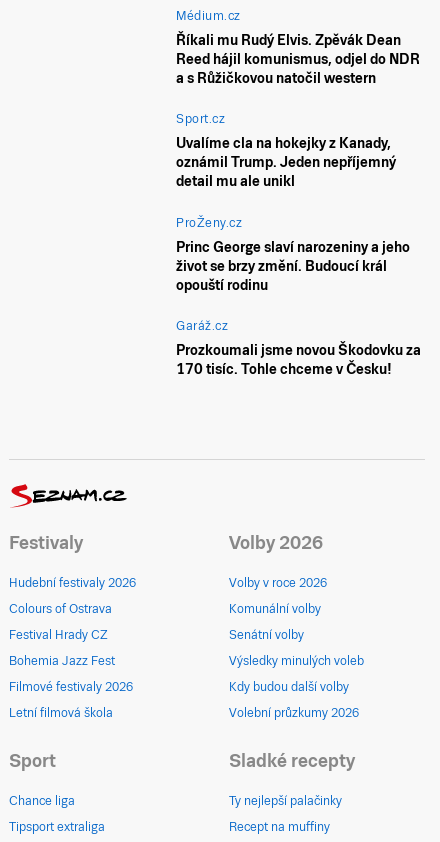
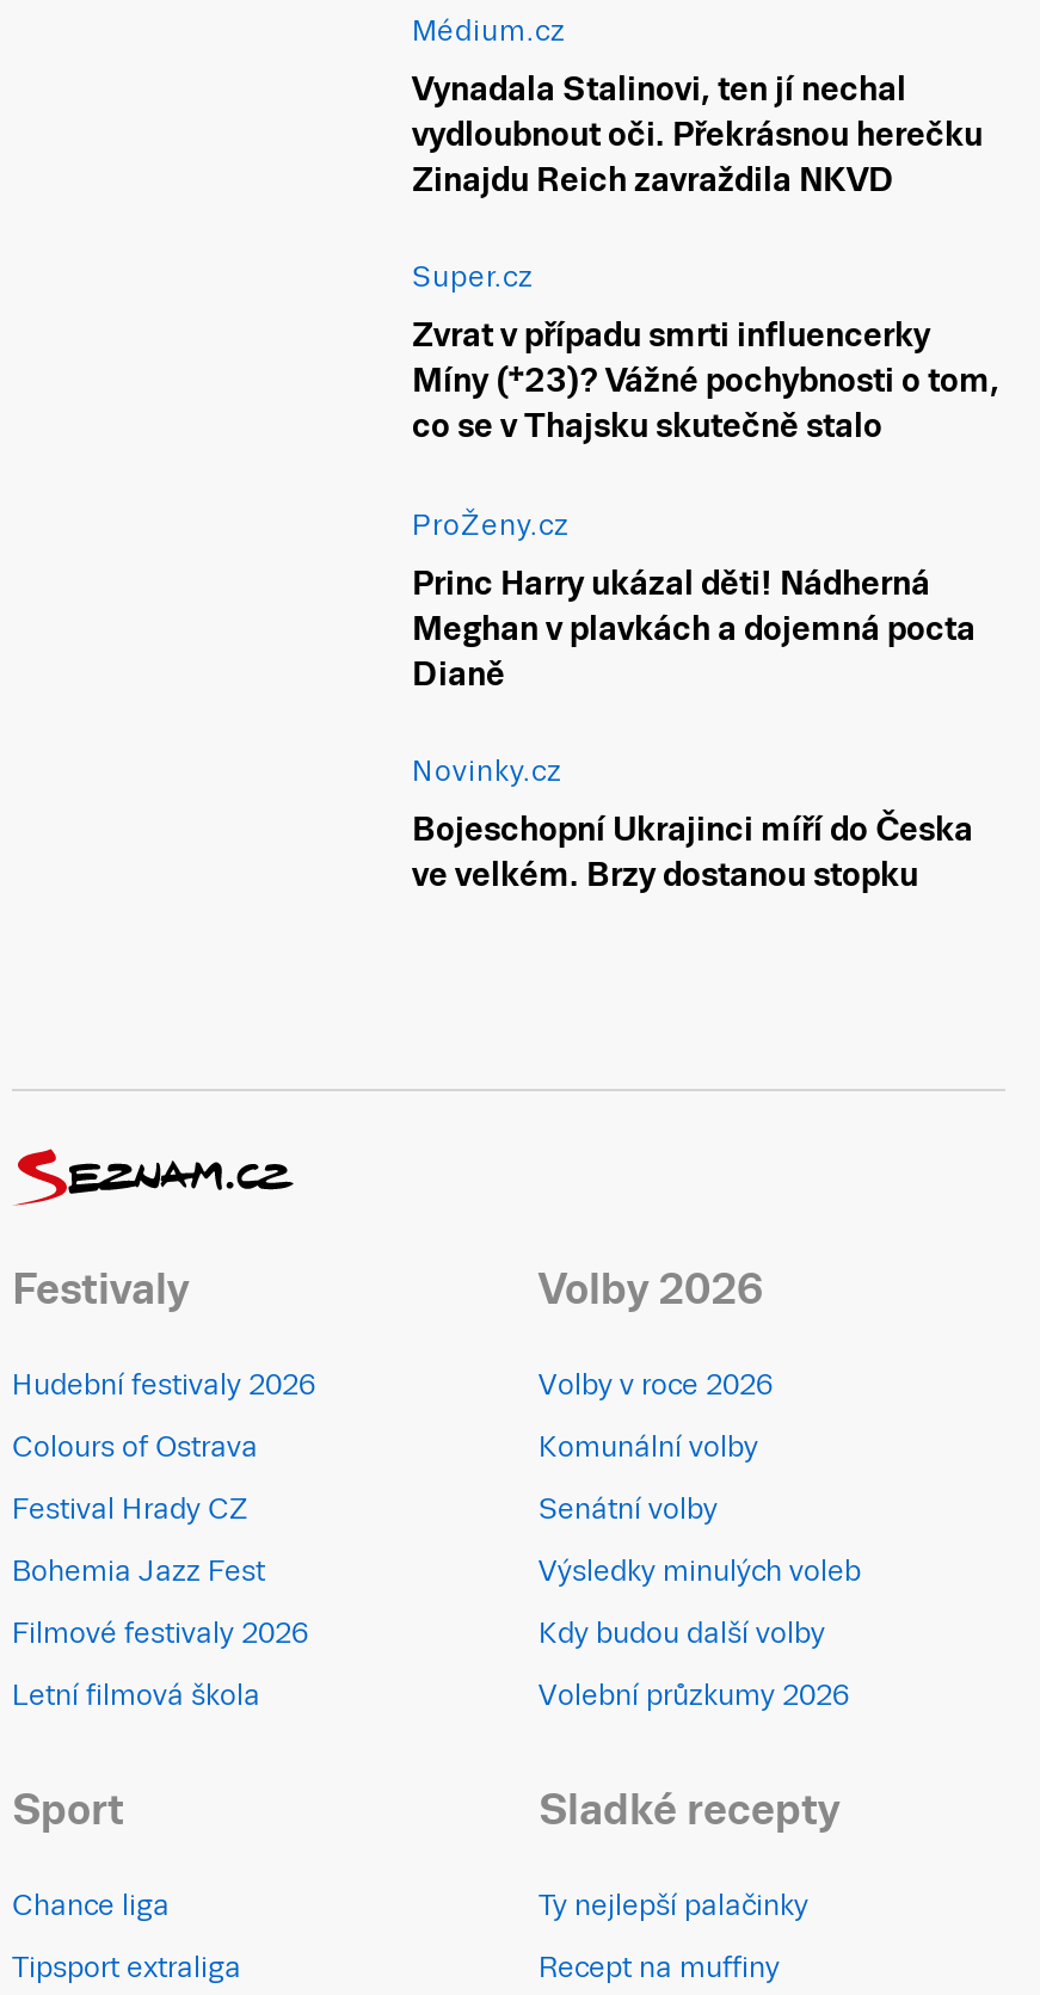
- Říkali mu Rudý Elvis. Zpěvák Dean
- Reed hájil komunismus, odjel do NDR
- a s Růžičkovou natočil western
+ Vynadala Stalinovi, ten jí nechal
+ vydloubnout oči. Překrásnou herečku
+ Zinajdu Reich zavraždila NKVD

- Sport.cz
+ Super.cz

- Uvalíme cla na hokejky z Kanady,
- oznámil Trump. Jeden nepříjemný
- detail mu ale unikl
+ Zvrat v případu smrti influencerky
+ Míny (†23)? Vážné pochybnosti o tom,
+ co se v Thajsku skutečně stalo

- Princ George slaví narozeniny a jeho
- život se brzy změní. Budoucí král
- opouští rodinu
+ Princ Harry ukázal děti! Nádherná
+ Meghan v plavkách a dojemná pocta
+ Dianě

- Garáž.cz
+ Novinky.cz

- Prozkoumali jsme novou Škodovku za
- 170 tisíc. Tohle chceme v Česku!
+ Bojeschopní Ukrajinci míří do Česka
+ ve velkém. Brzy dostanou stopku
